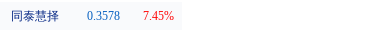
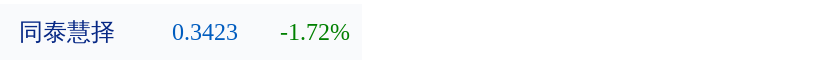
- 0.3578
+ 0.3423

- 7.45%
+ -1.72%
